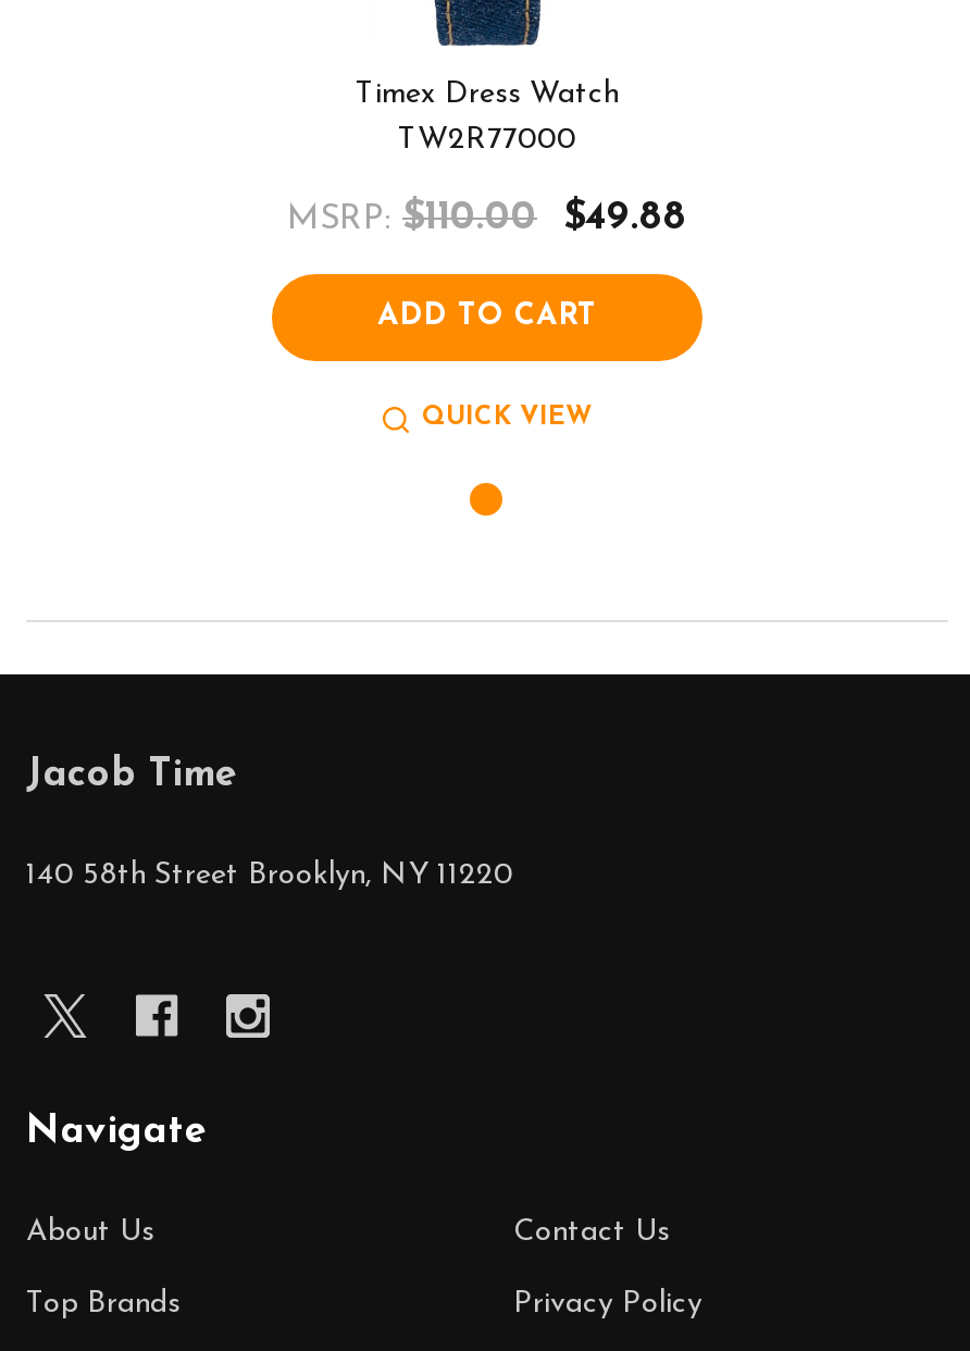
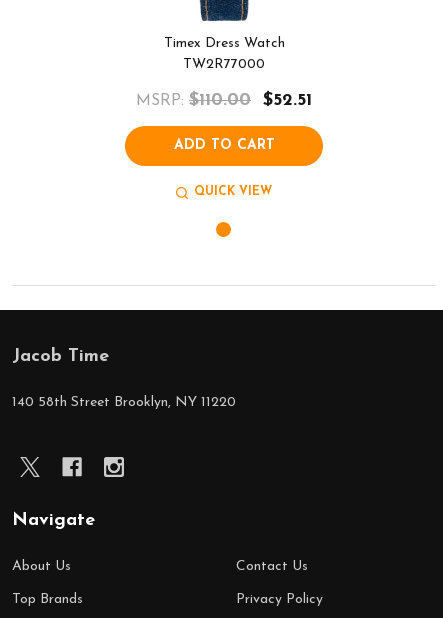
- $49.88
+ $52.51
